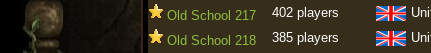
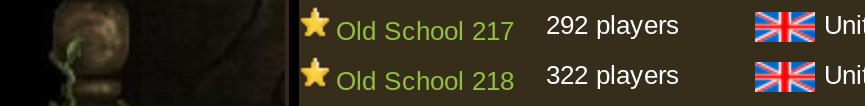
- Old School 217 402 players
+ Old School 217 292 players

- Old School 218 385 players
+ Old School 218 322 players
